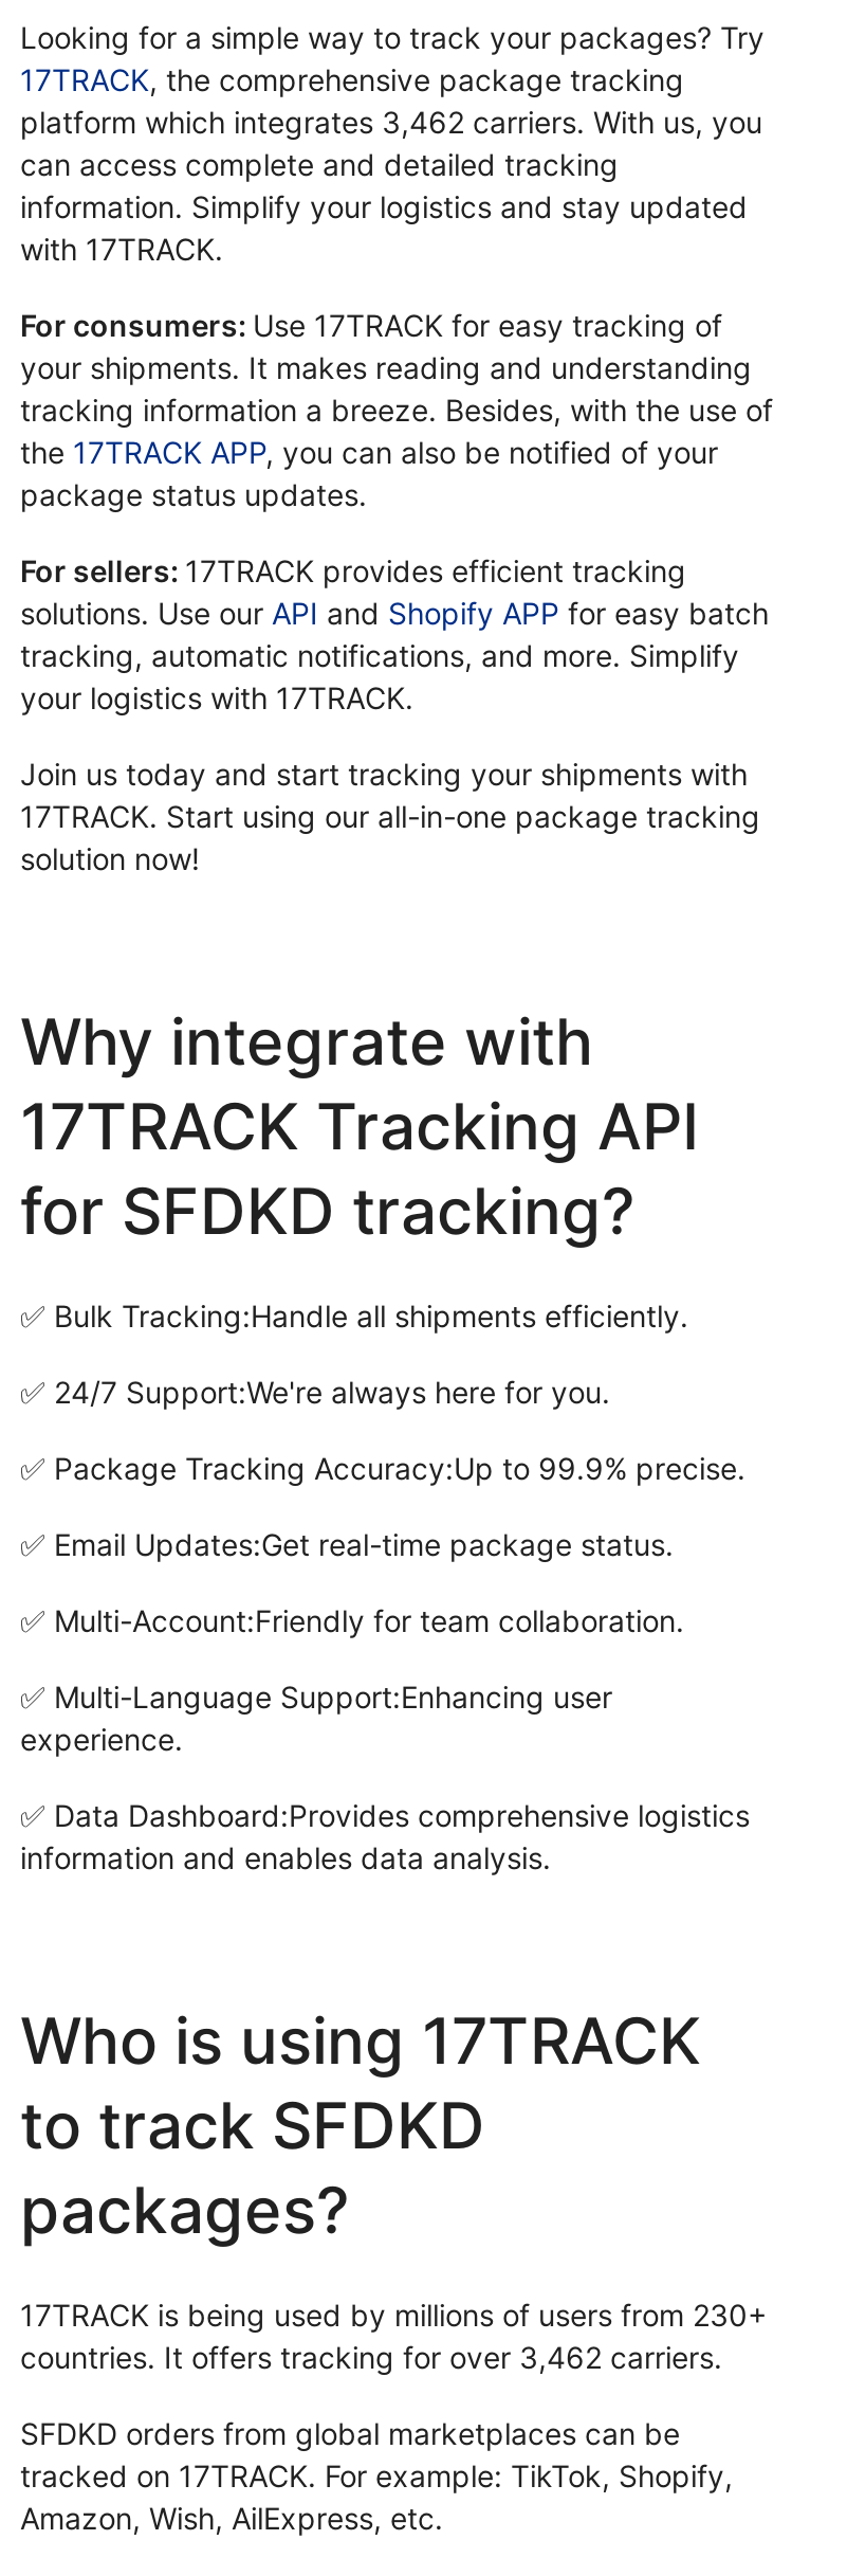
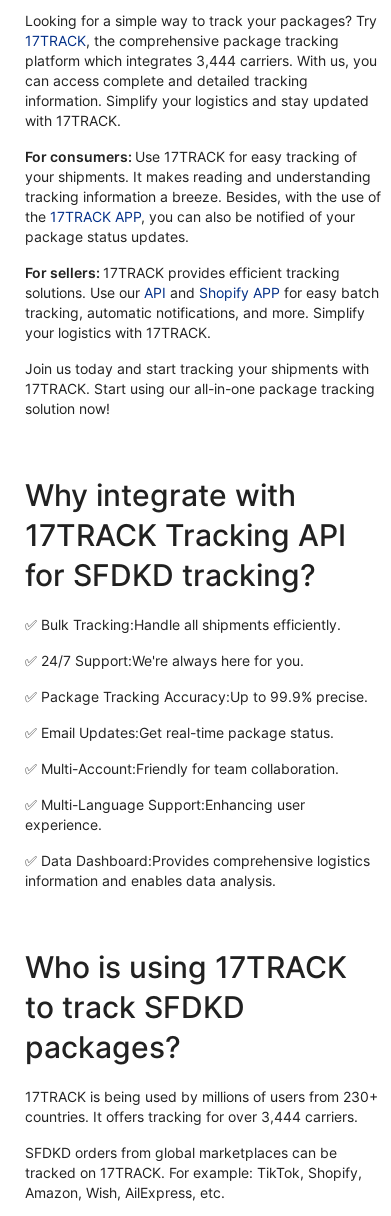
- platform which integrates 3,462 carriers. With us, you
+ platform which integrates 3,444 carriers. With us, you

- countries. It offers tracking for over 3,462 carriers.
+ countries. It offers tracking for over 3,444 carriers.
